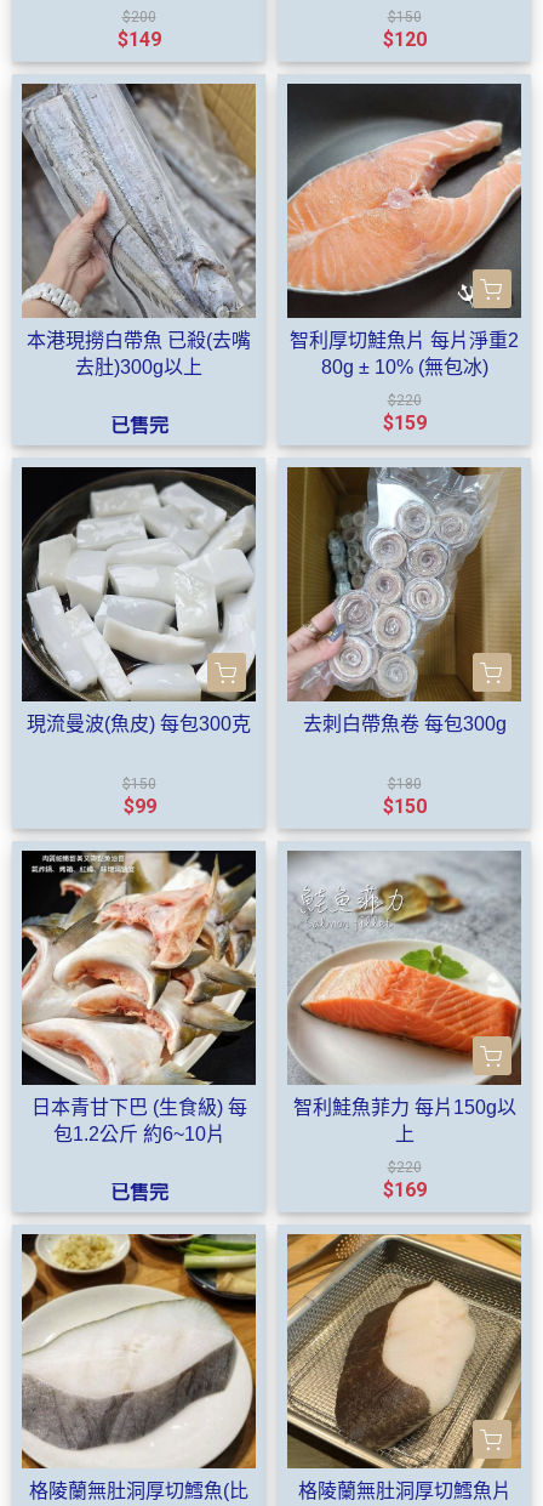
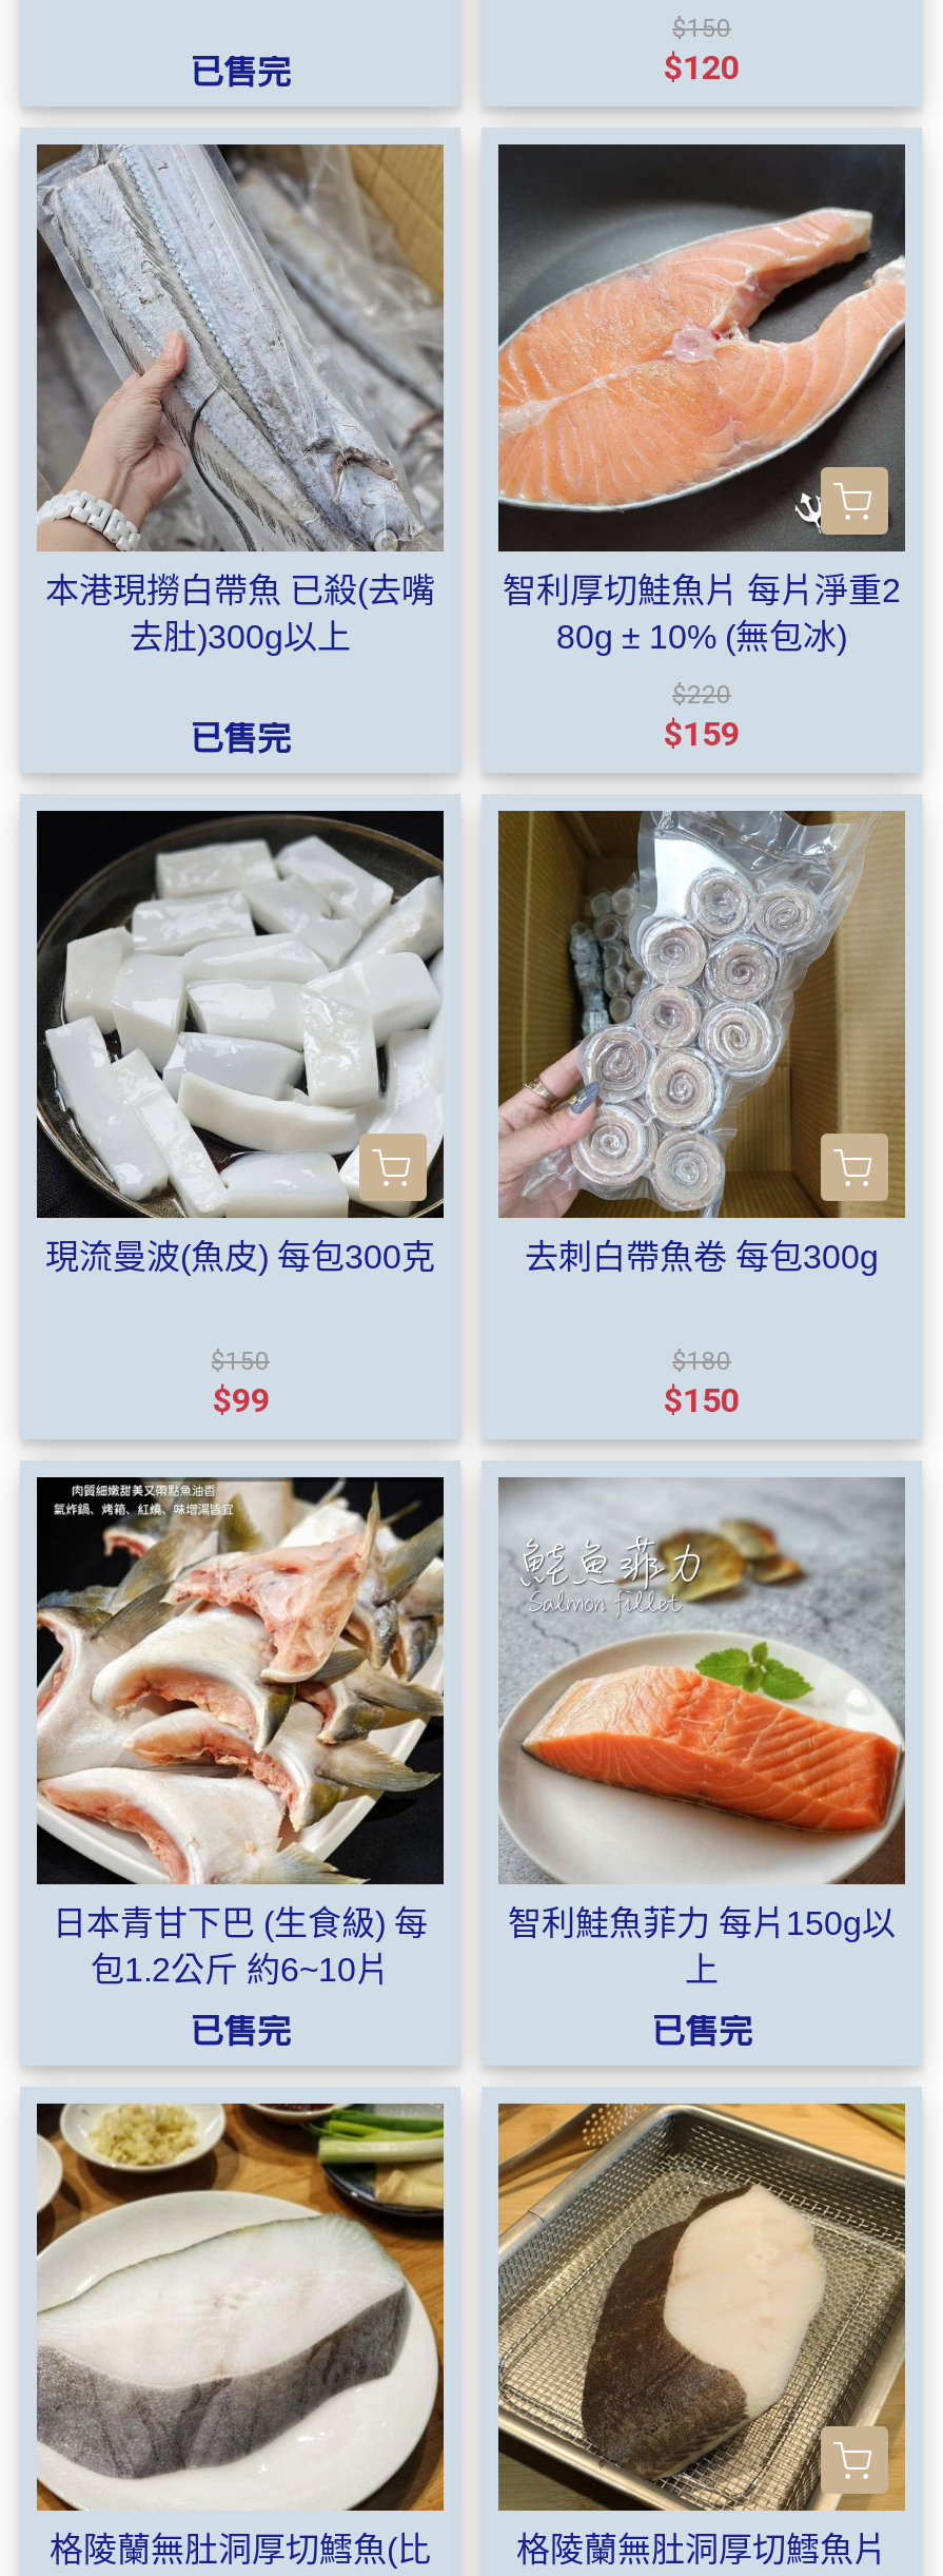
- $200
- $149
+ 已售完

- [image]
+ [image]

- $220
- $169
+ 已售完
